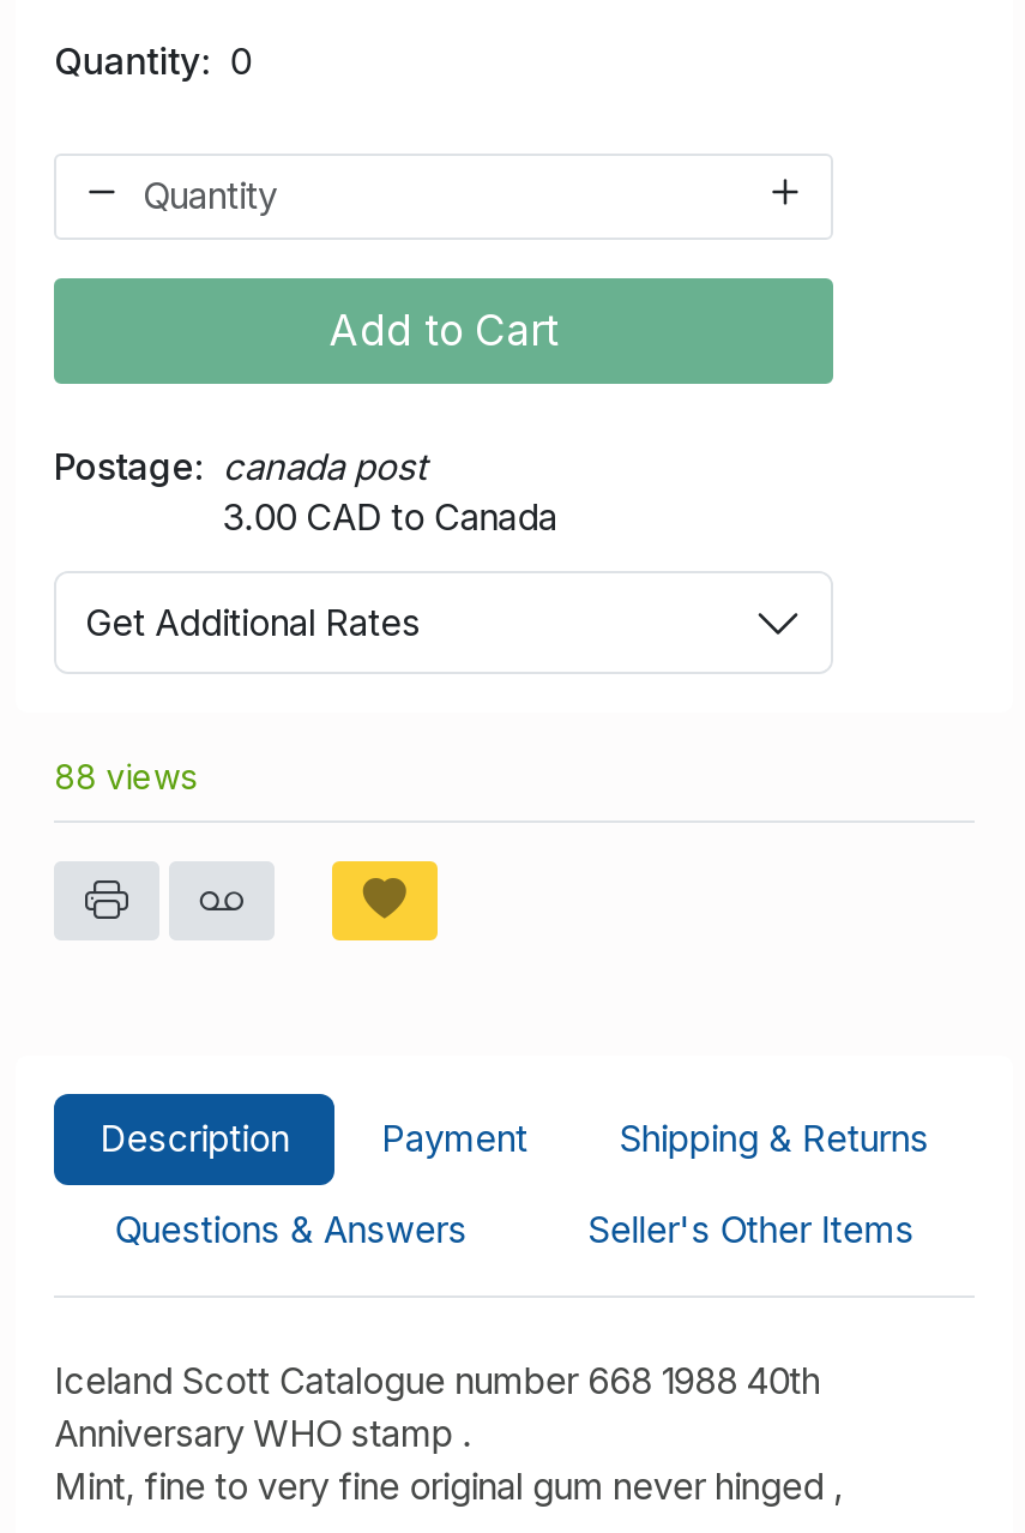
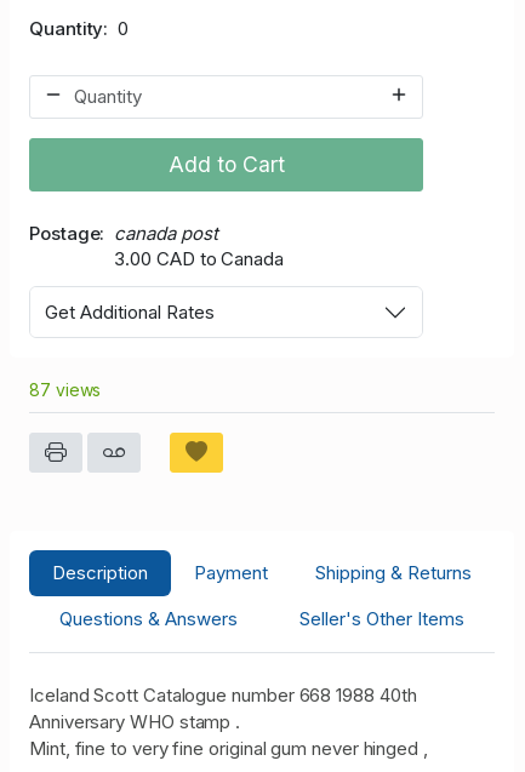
- 88 views
+ 87 views
